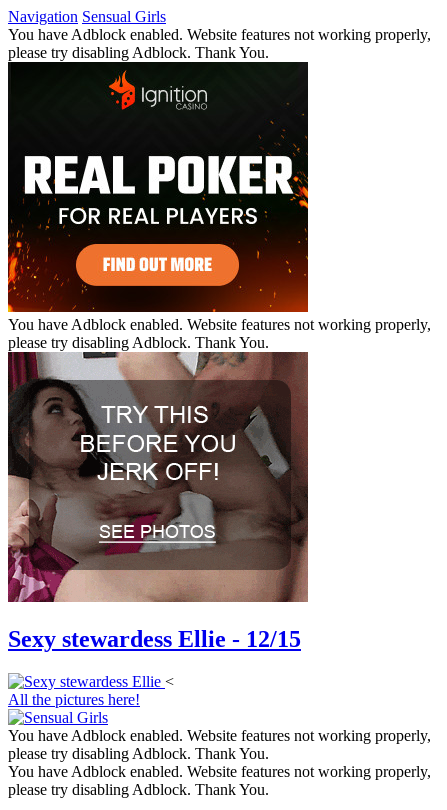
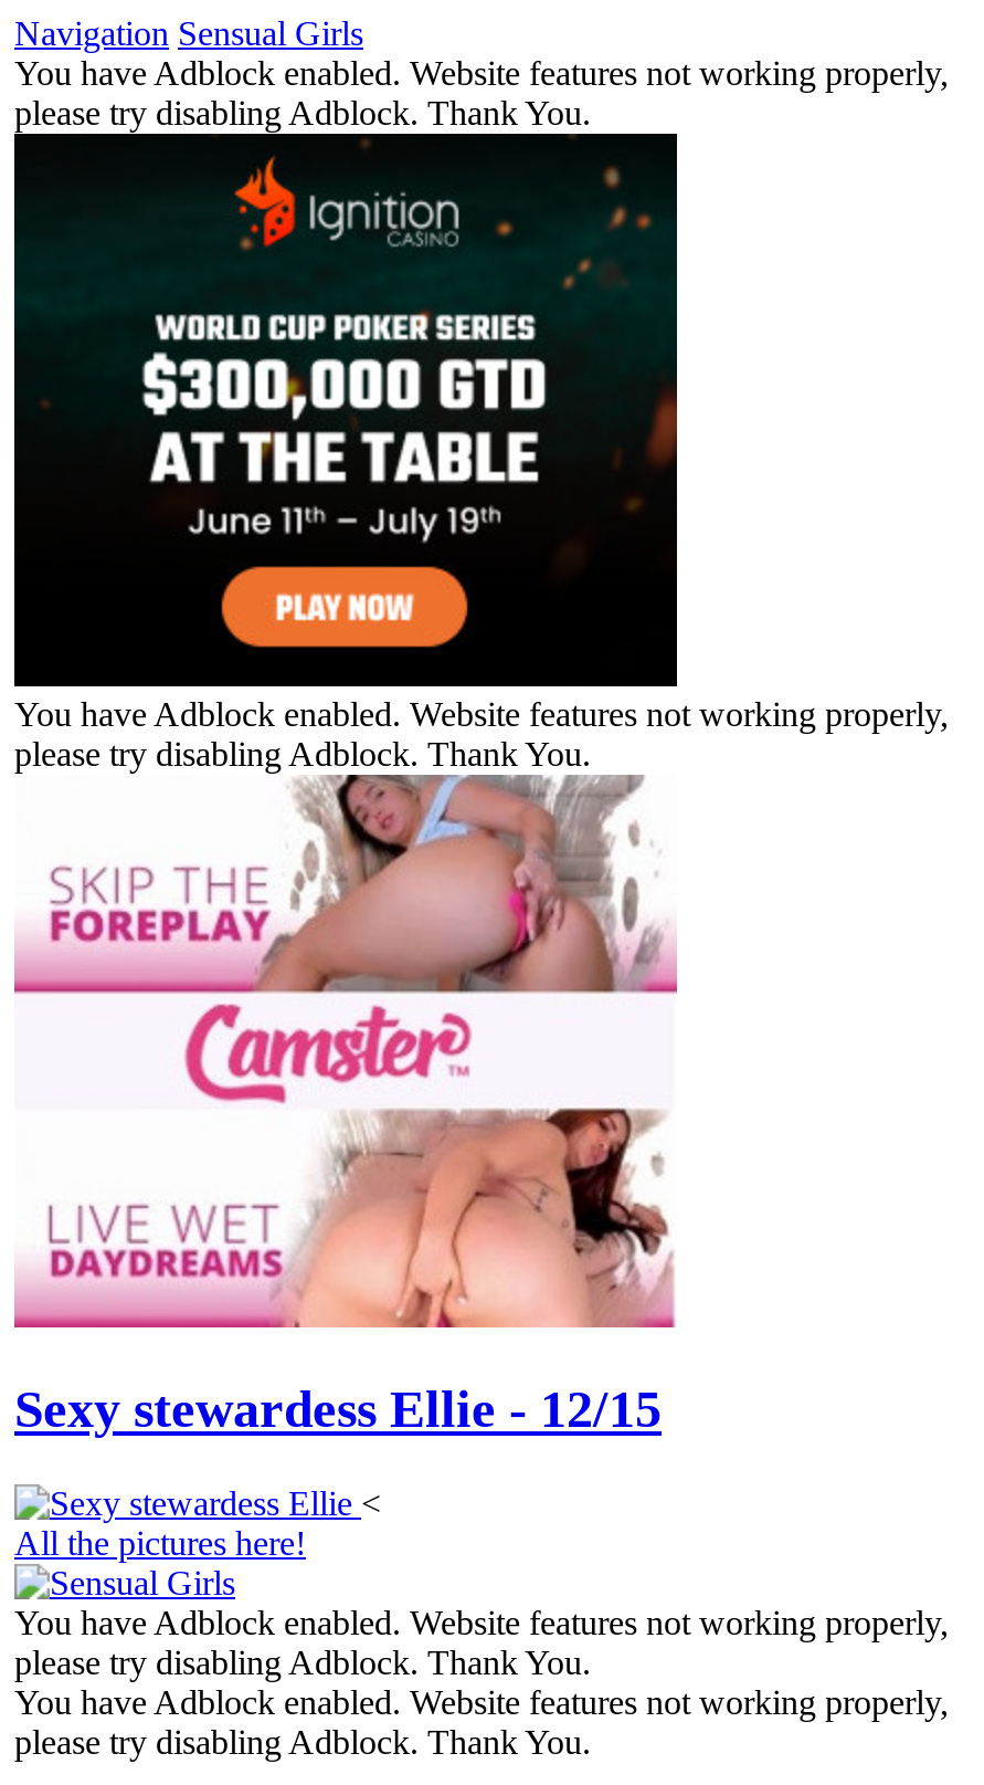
- [image]
+ [image]

- [image]
+ [image]
